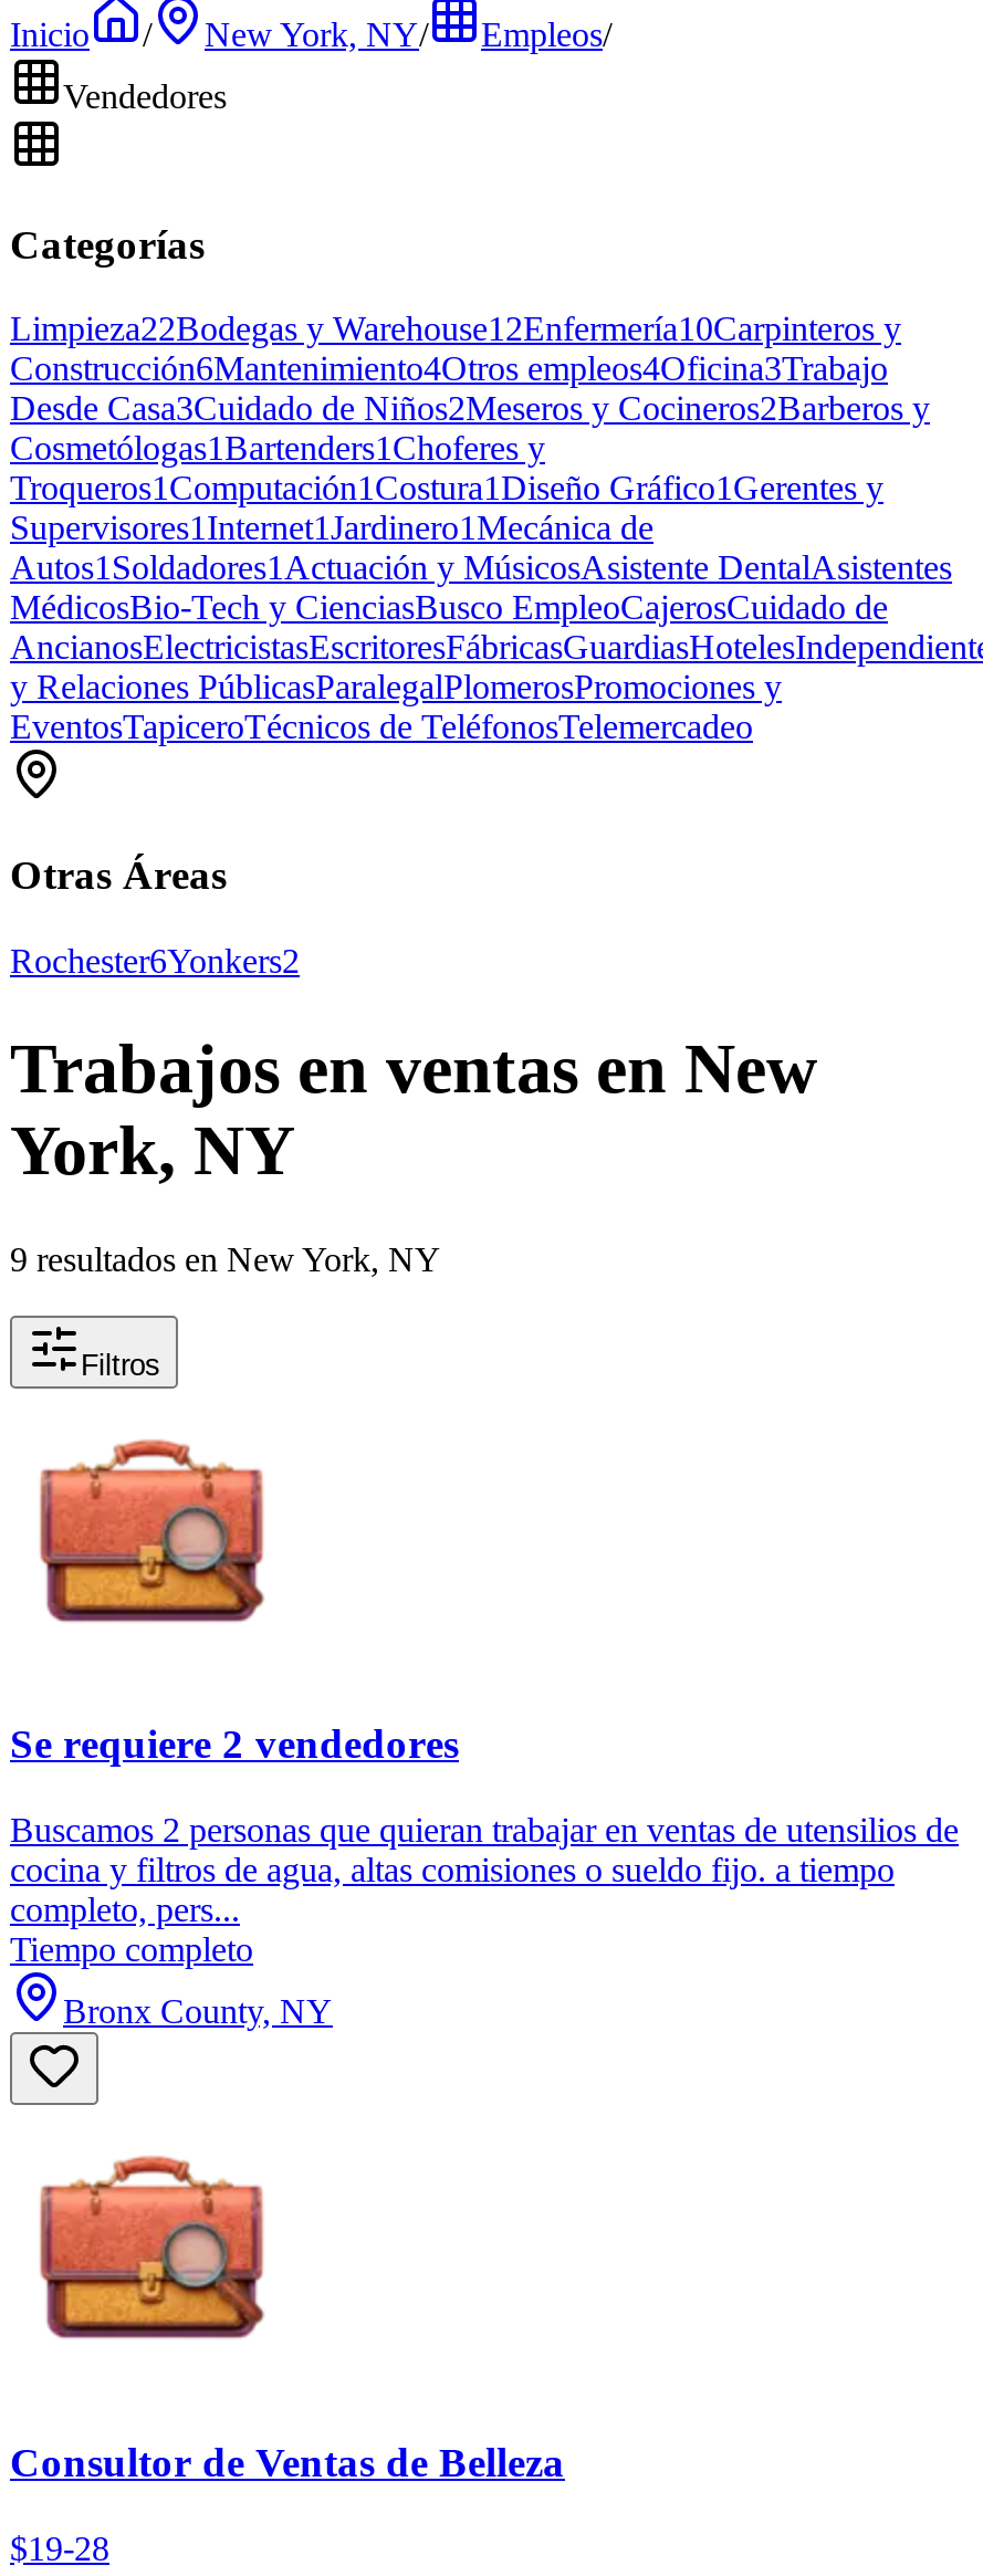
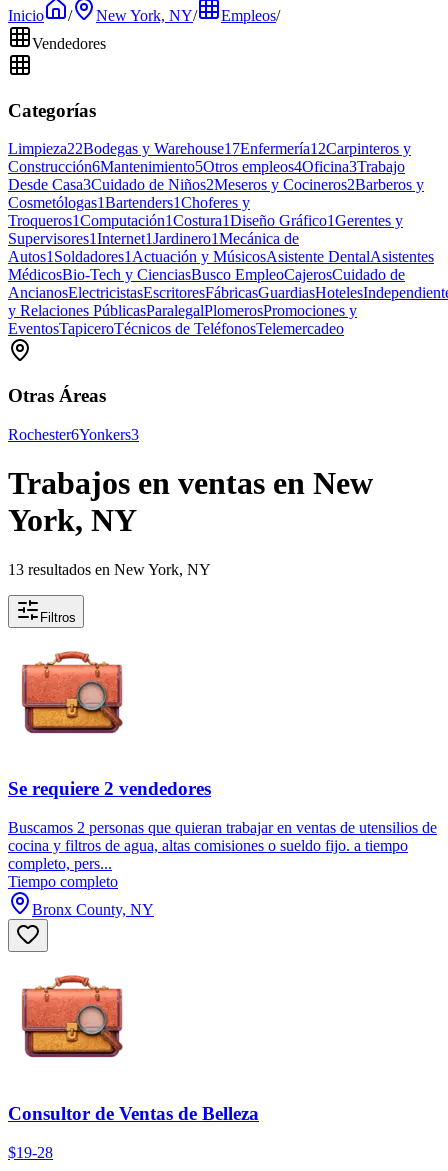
- Limpieza22Bodegas y Warehouse12Enfermería10Carpinteros y
+ Limpieza22Bodegas y Warehouse17Enfermería12Carpinteros y

- Construcción6Mantenimiento4Otros empleos4Oficina3Trabajo
+ Construcción6Mantenimiento5Otros empleos4Oficina3Trabajo

- Rochester6Yonkers2
+ Rochester6Yonkers3

- 9 resultados en New York, NY
+ 13 resultados en New York, NY
